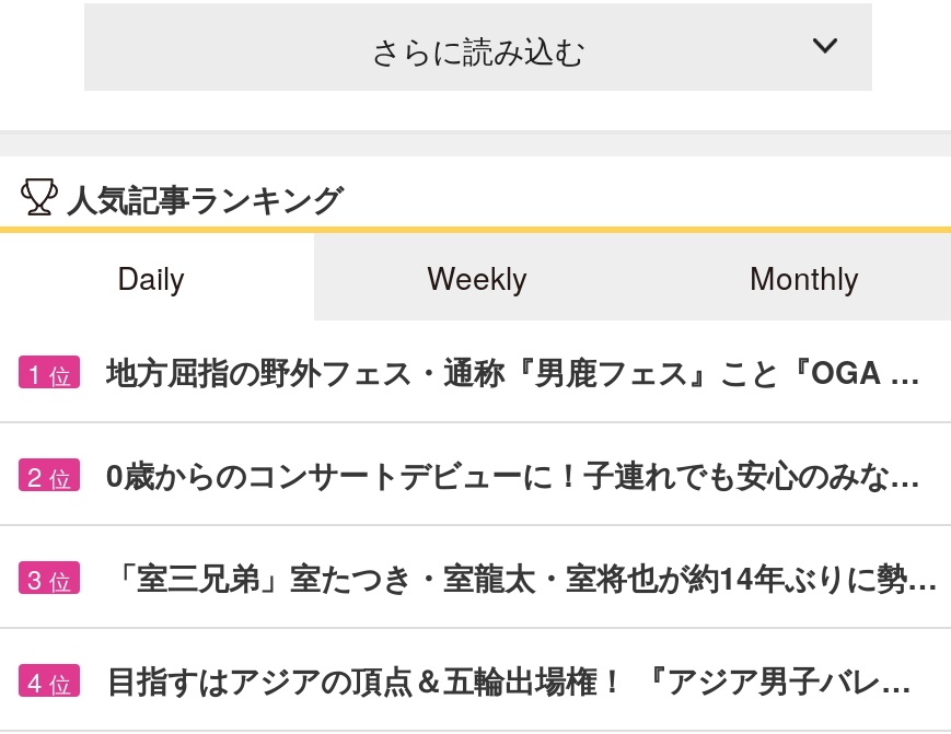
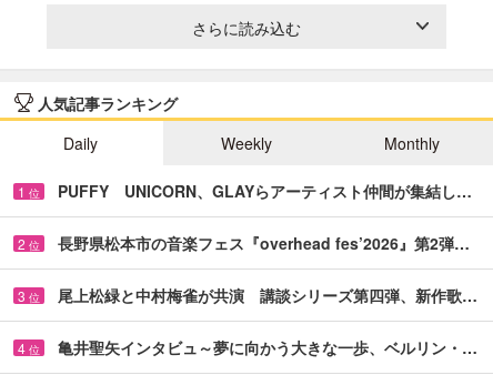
- 地方屈指の野外フェス・通称『男鹿フェス』こと『OGA …
+ PUFFY UNICORN、GLAYらアーティスト仲間が集結し…

- 0歳からのコンサートデビューに！子連れでも安心のみな…
+ 長野県松本市の音楽フェス『overhead fes’2026』第2弾…

- 「室三兄弟」室たつき・室龍太・室将也が約14年ぶりに勢…
+ 尾上松緑と中村梅雀が共演 講談シリーズ第四弾、新作歌…

- 目指すはアジアの頂点＆五輪出場権！ 『アジア男子バレ…
+ 亀井聖矢インタビュ～夢に向かう大きな一歩、ベルリン・…
